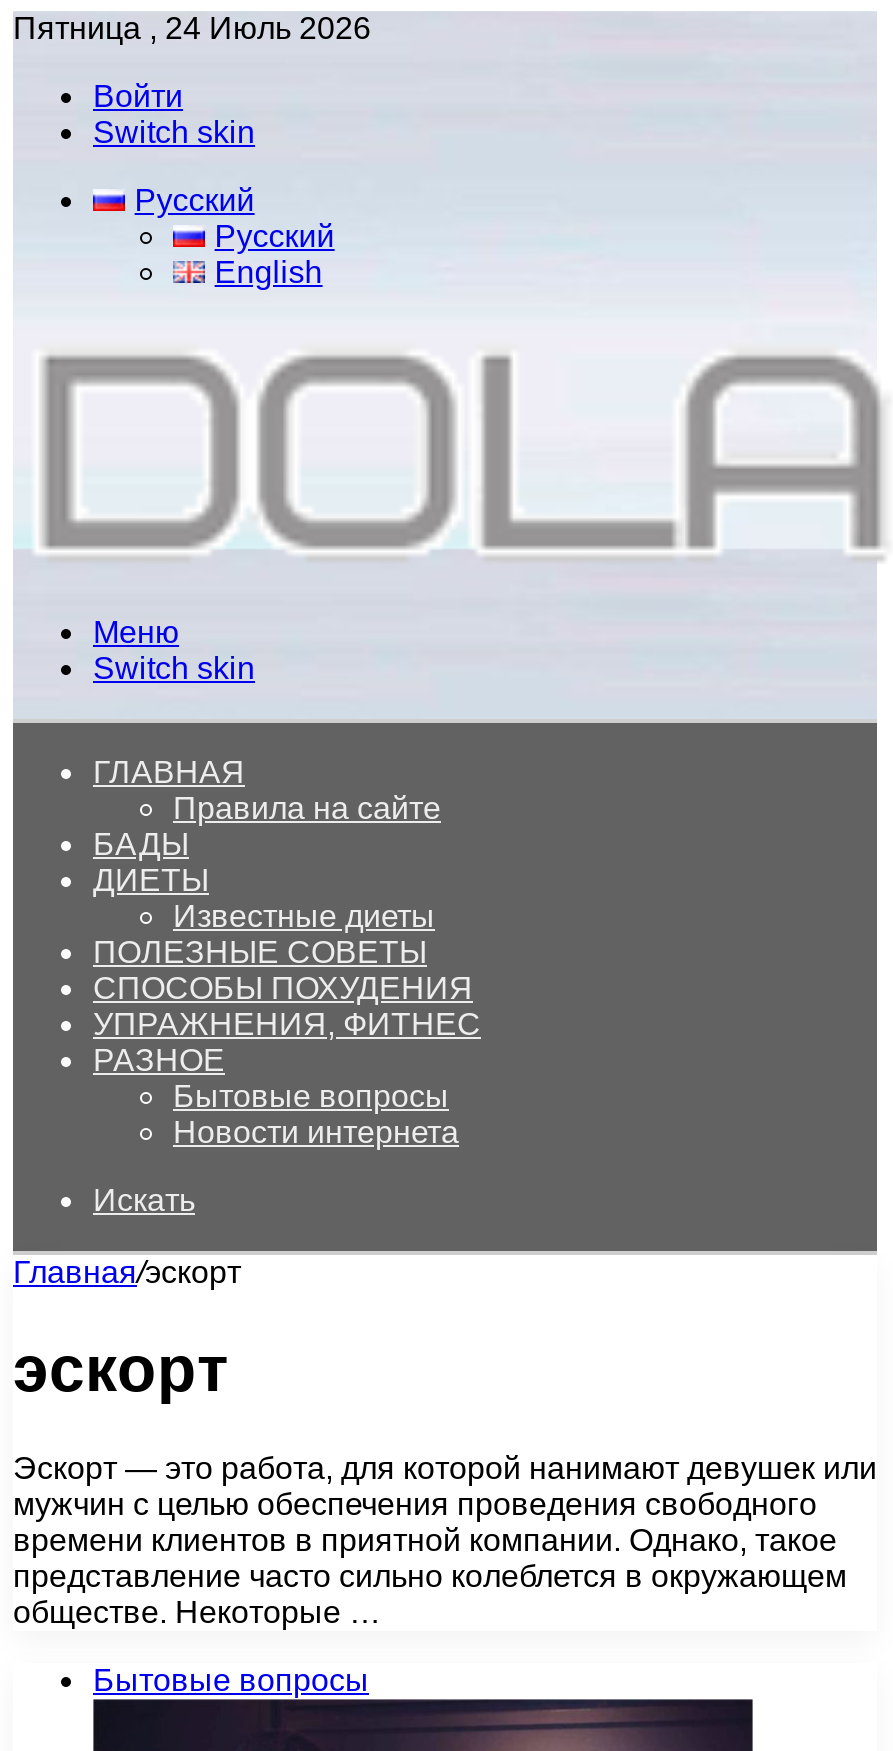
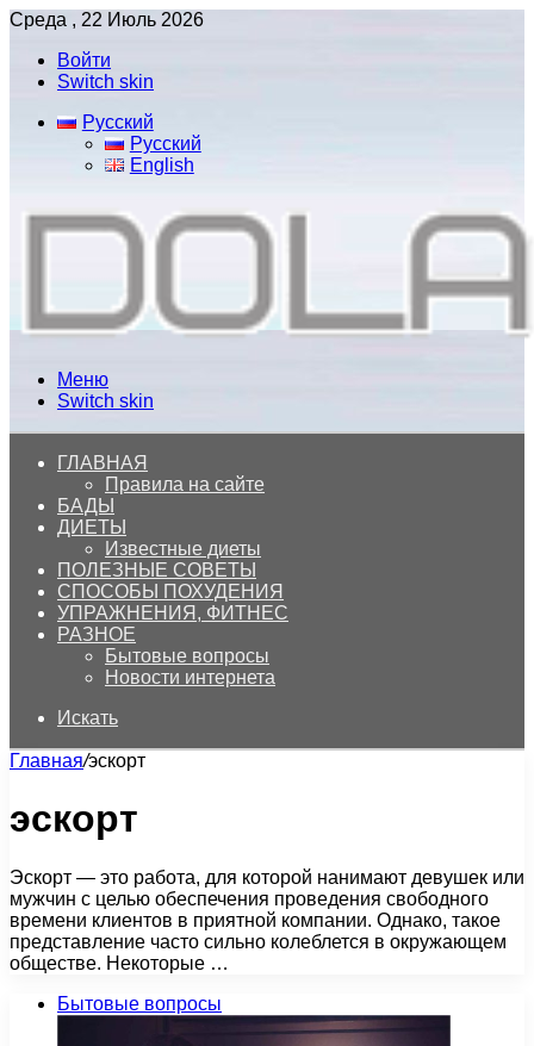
- Пятница , 24 Июль 2026
+ Среда , 22 Июль 2026
